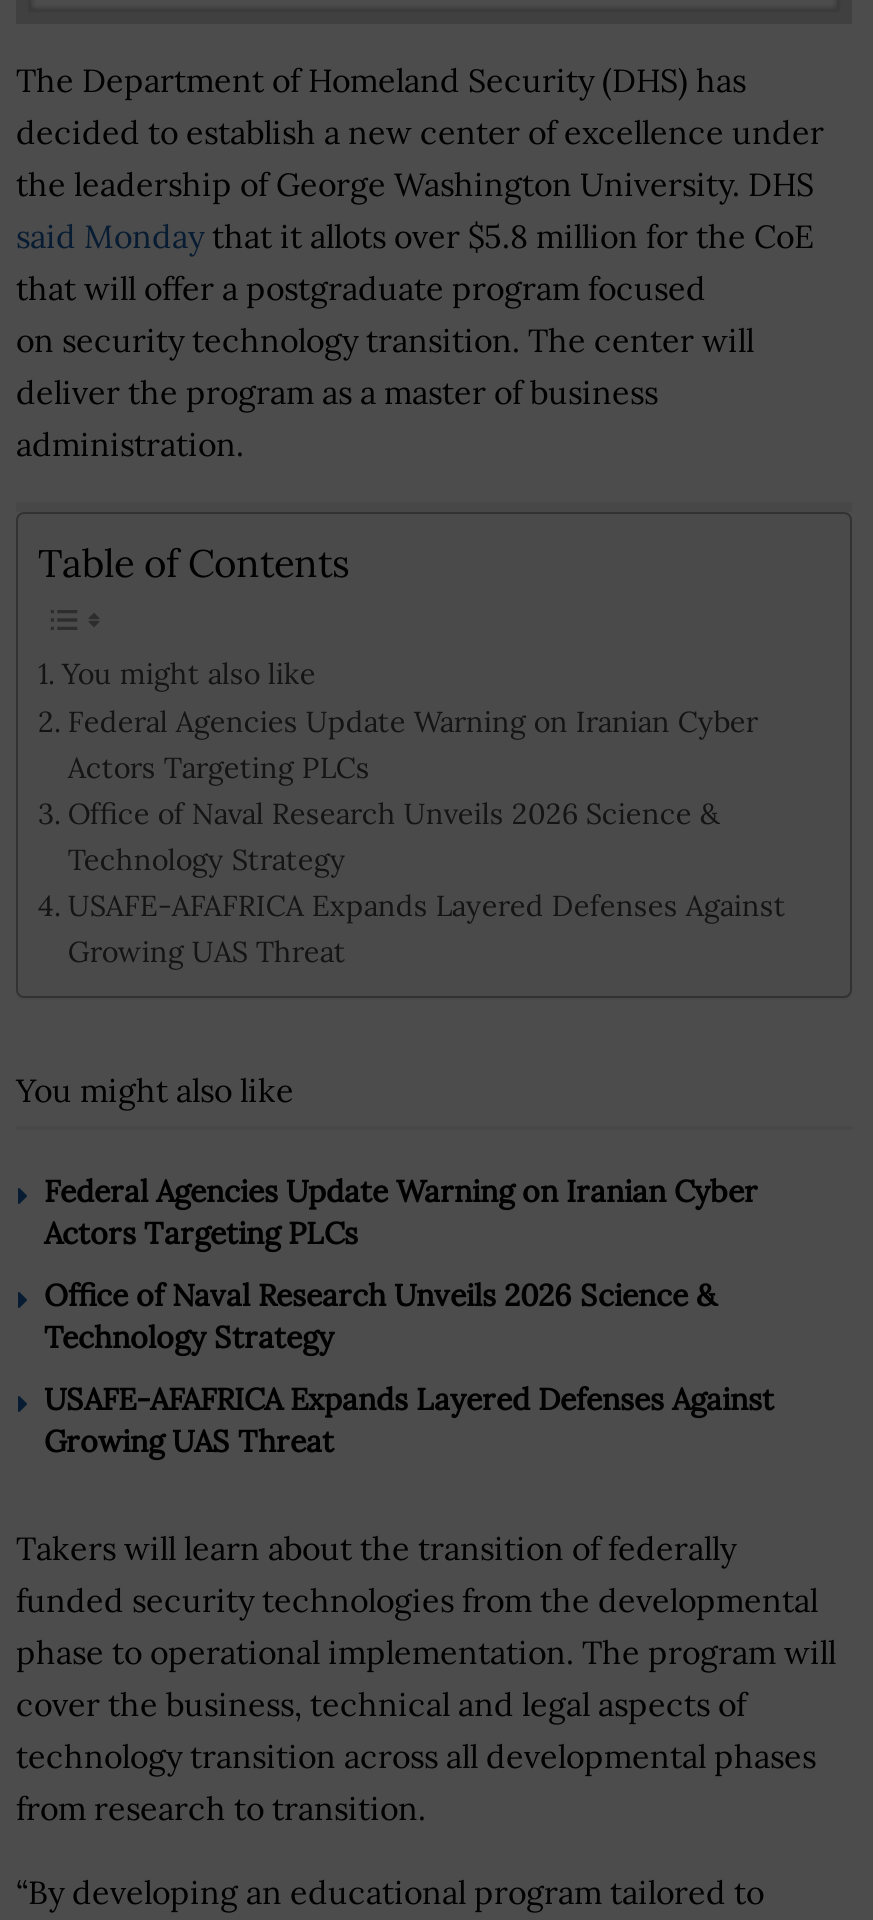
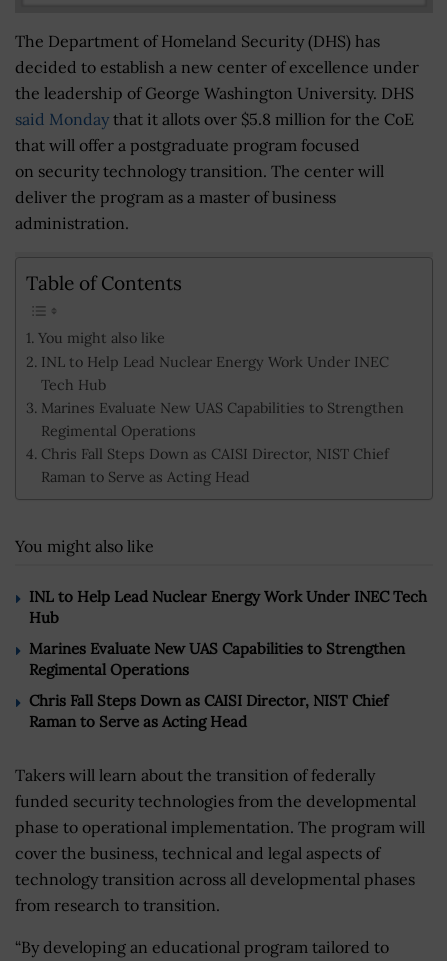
- Federal Agencies Update Warning on Iranian Cyber
- Actors Targeting PLCs
- Office of Naval Research Unveils 2026 Science &
- Technology Strategy
- USAFE-AFAFRICA Expands Layered Defenses Against
- Growing UAS Threat
+ INL to Help Lead Nuclear Energy Work Under INEC
+ Tech Hub
+ Marines Evaluate New UAS Capabilities to Strengthen
+ Regimental Operations
+ Chris Fall Steps Down as CAISI Director, NIST Chief
+ Raman to Serve as Acting Head

- Federal Agencies Update Warning on Iranian Cyber
- Actors Targeting PLCs
+ INL to Help Lead Nuclear Energy Work Under INEC Tech
+ Hub

- Office of Naval Research Unveils 2026 Science &
- Technology Strategy
+ Marines Evaluate New UAS Capabilities to Strengthen
+ Regimental Operations

- USAFE-AFAFRICA Expands Layered Defenses Against
- Growing UAS Threat
+ Chris Fall Steps Down as CAISI Director, NIST Chief
+ Raman to Serve as Acting Head
